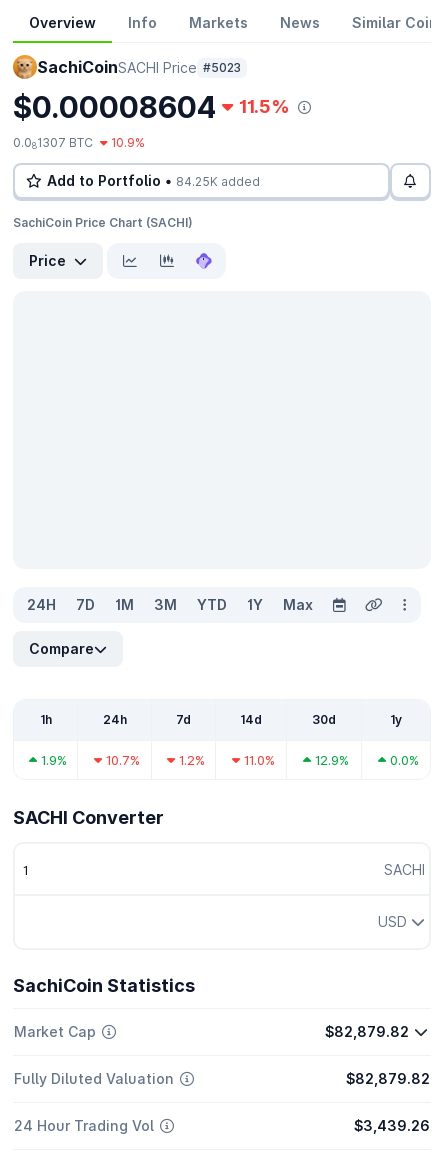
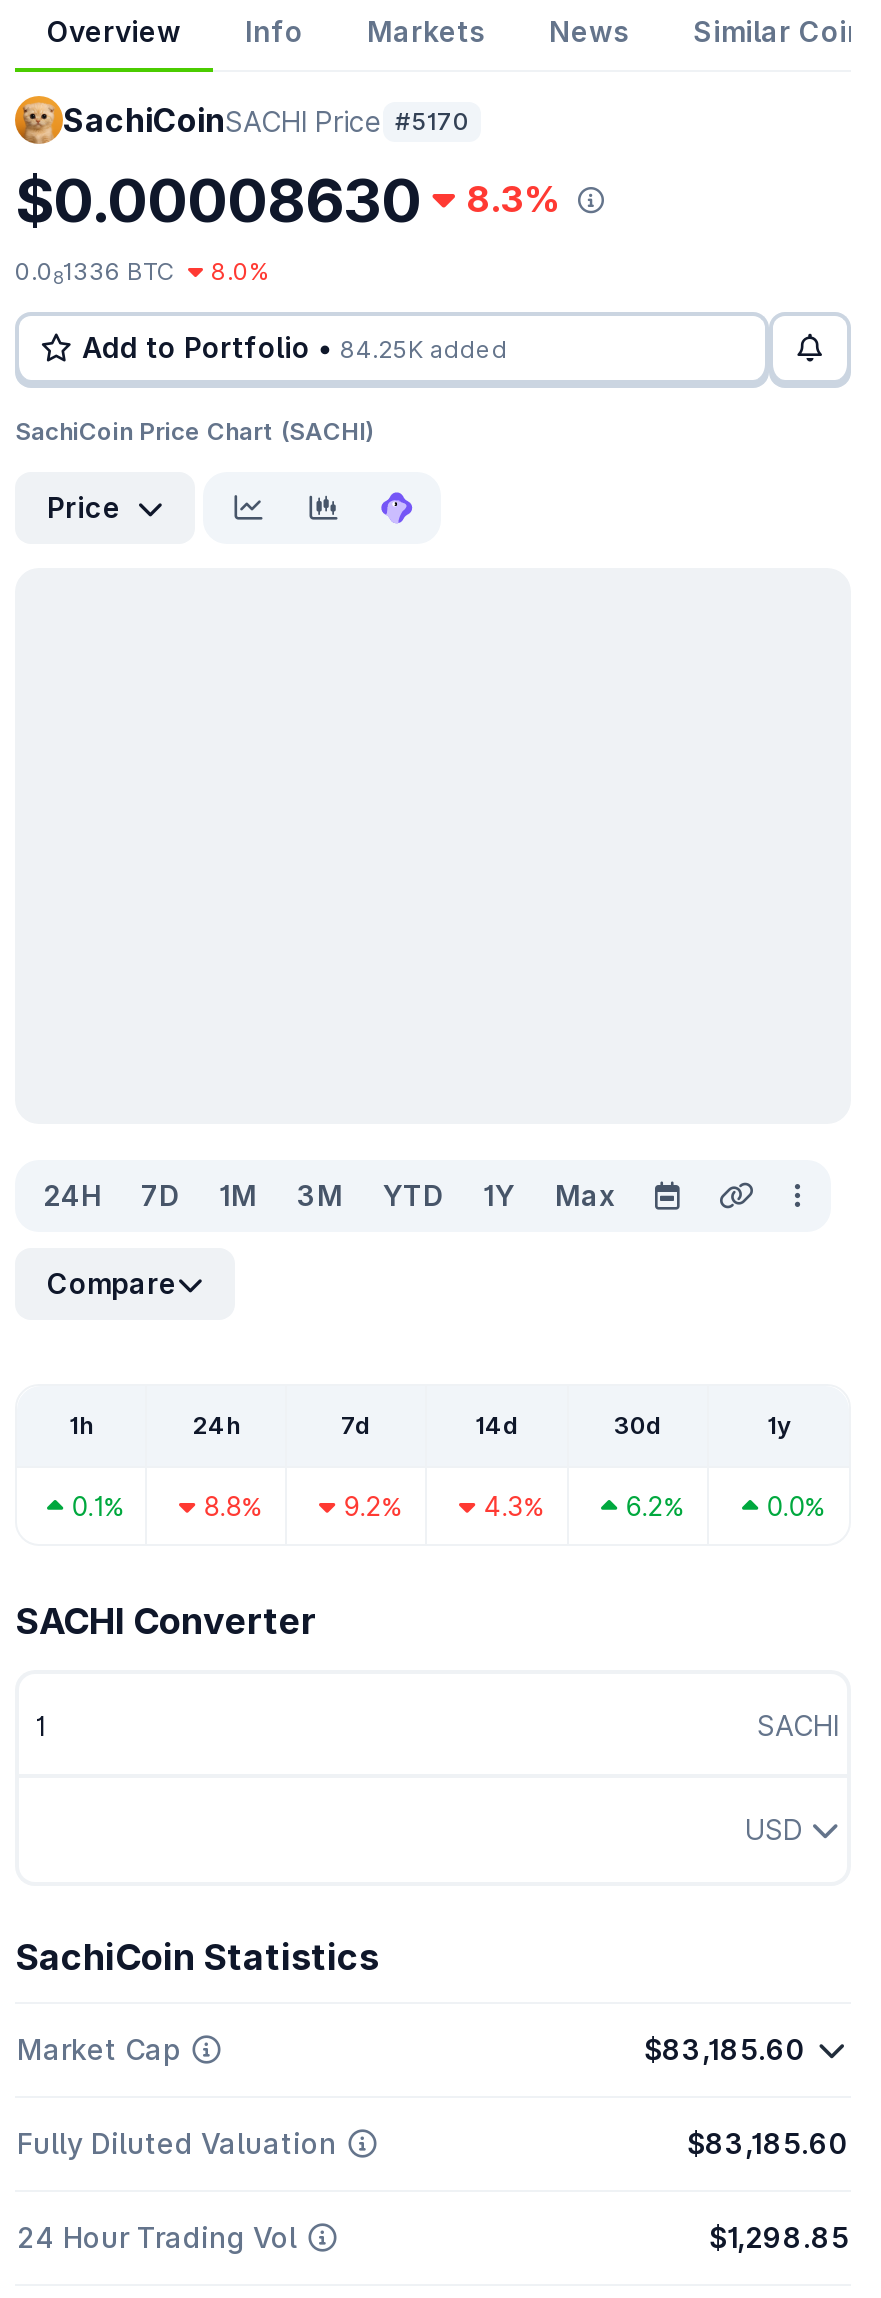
- SachiCoinSACHI Price #5023
+ SachiCoinSACHI Price #5170

- $0.00008604
+ $0.00008630

- 11.5%
+ 8.3%

- 0.081307 BTC
+ 0.081336 BTC

- 10.9%
+ 8.0%

- 1.9%
+ 0.1%

- 10.7%
+ 8.8%

- 1.2%
+ 9.2%

- 11.0%
+ 4.3%

- 12.9%
+ 6.2%

- $82,879.82
+ $83,185.60

- $82,879.82
+ $83,185.60

- $3,439.26
+ $1,298.85
